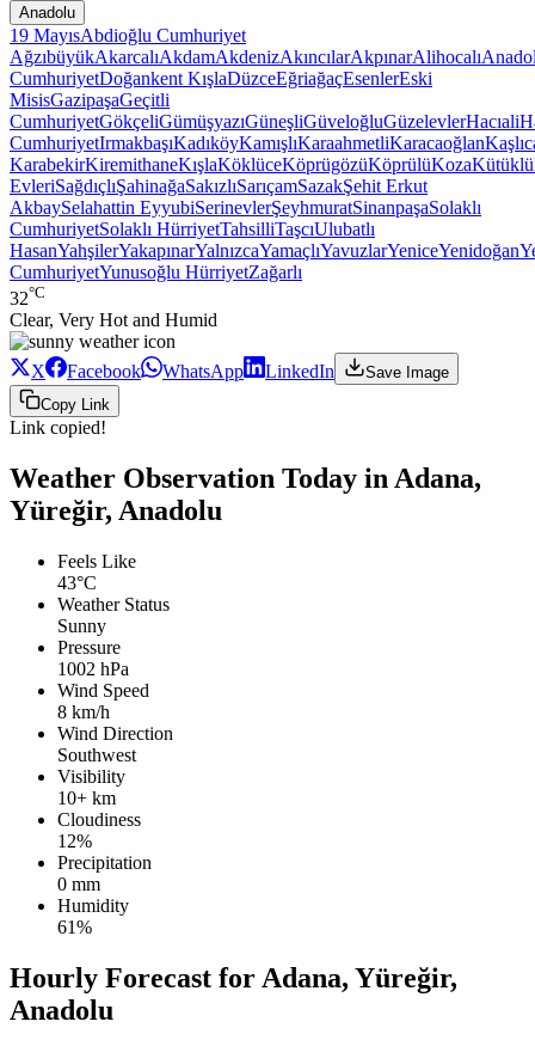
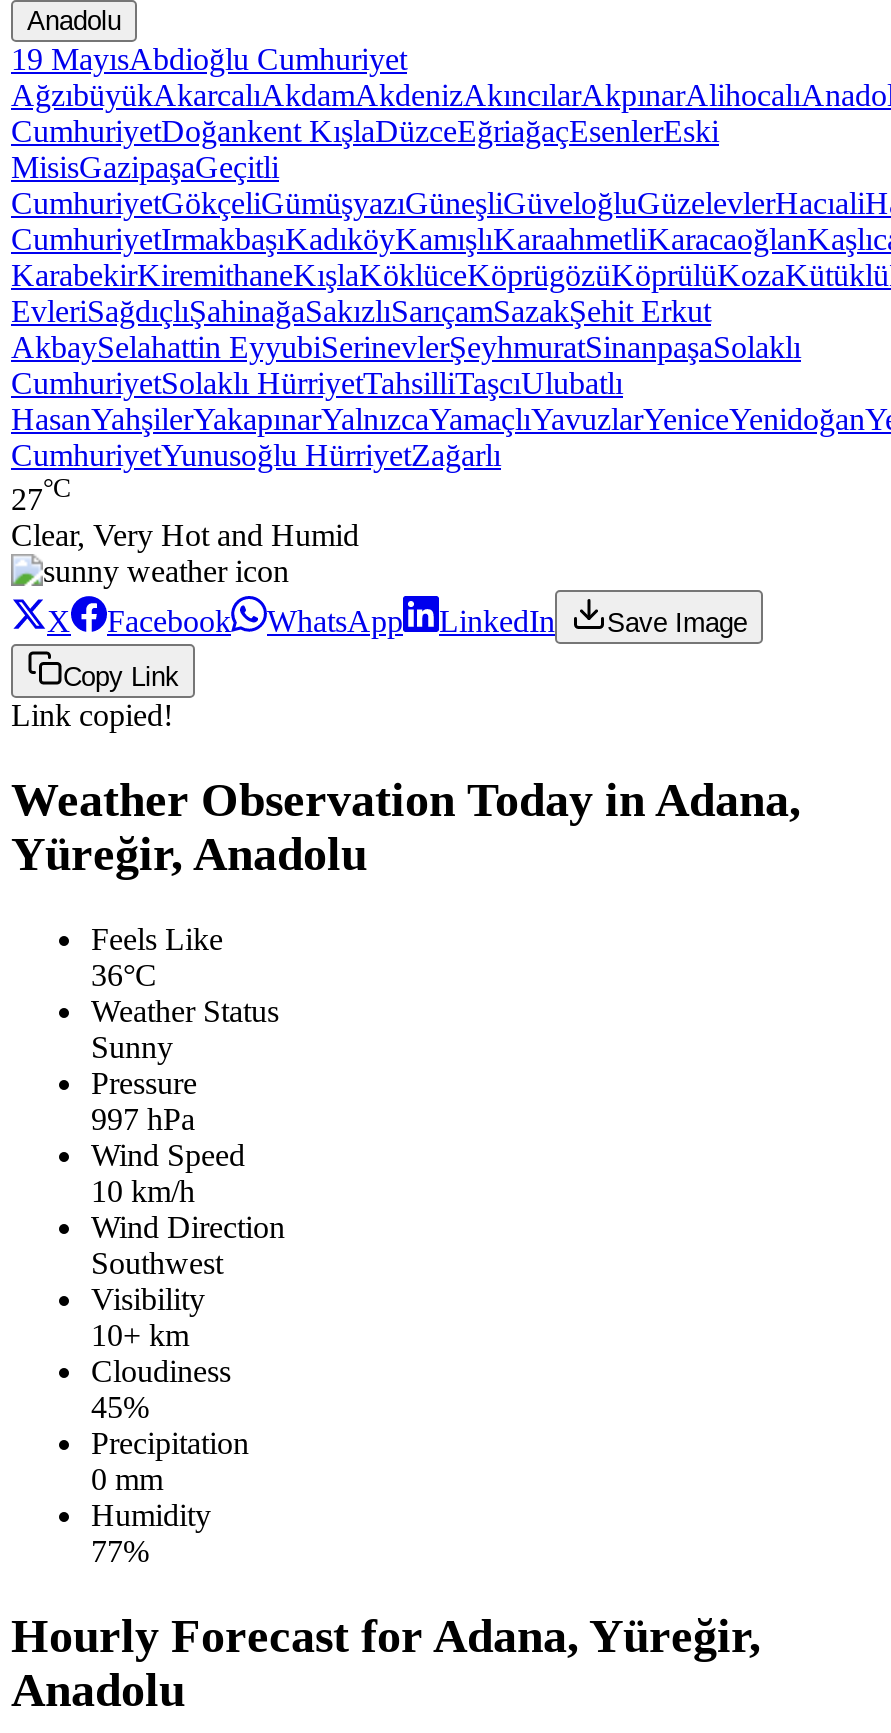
- 32°C
+ 27°C

- 43°C
+ 36°C

- 1002 hPa
+ 997 hPa

- 8 km/h
+ 10 km/h

- 12%
+ 45%

- 61%
+ 77%
